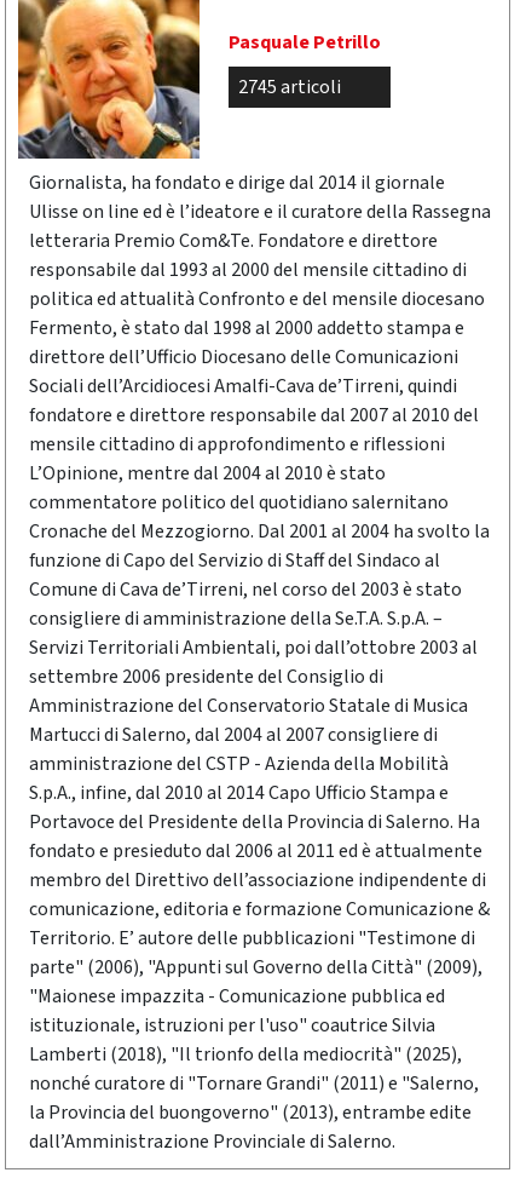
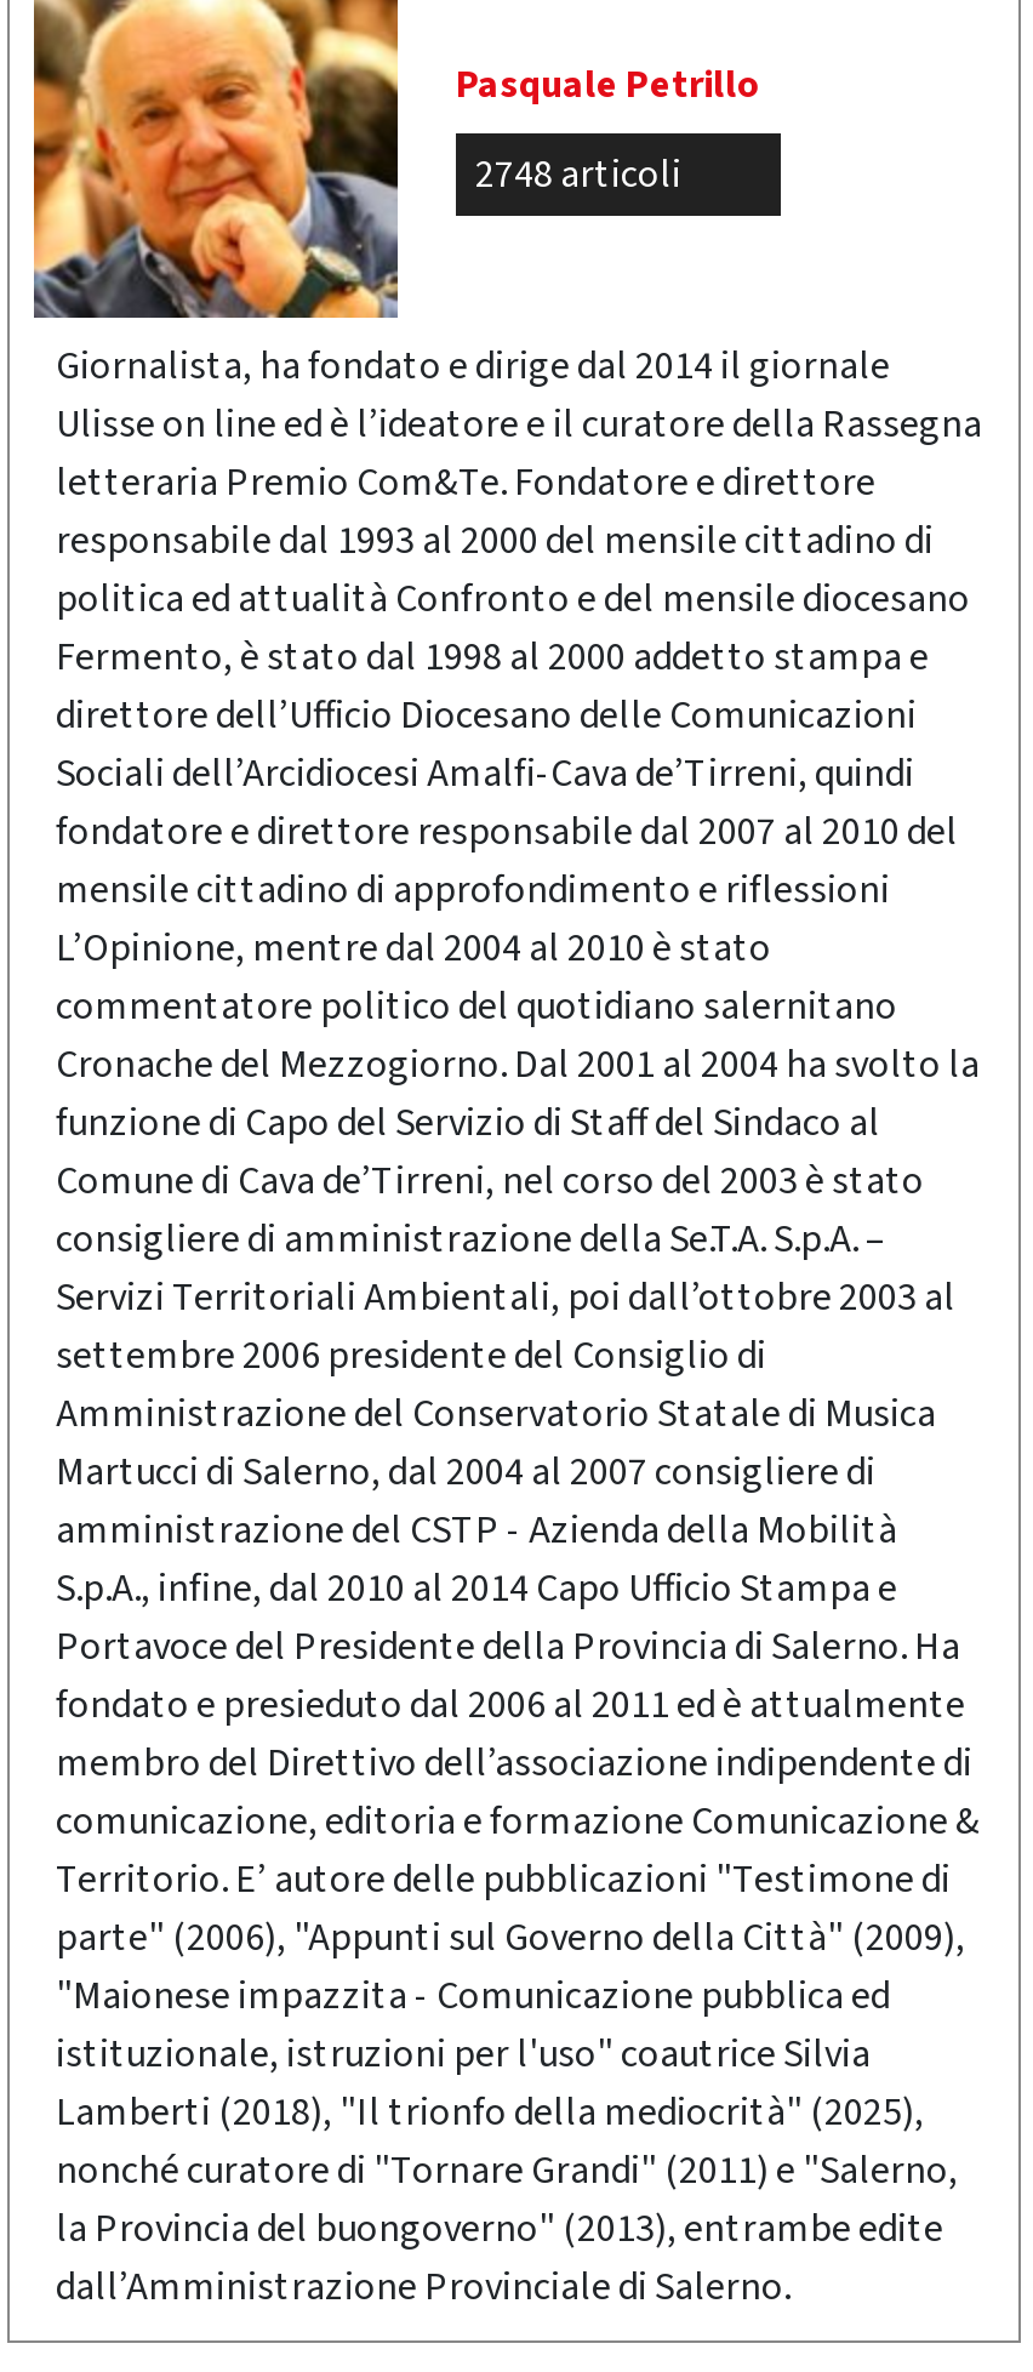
- 2745 articoli
+ 2748 articoli
